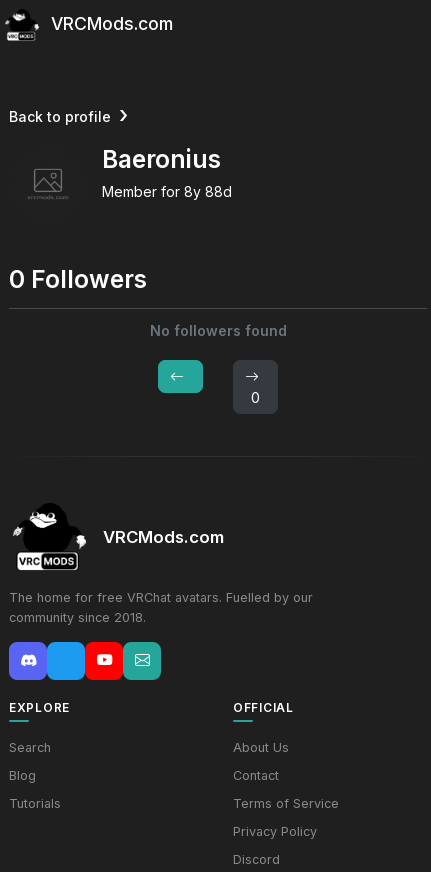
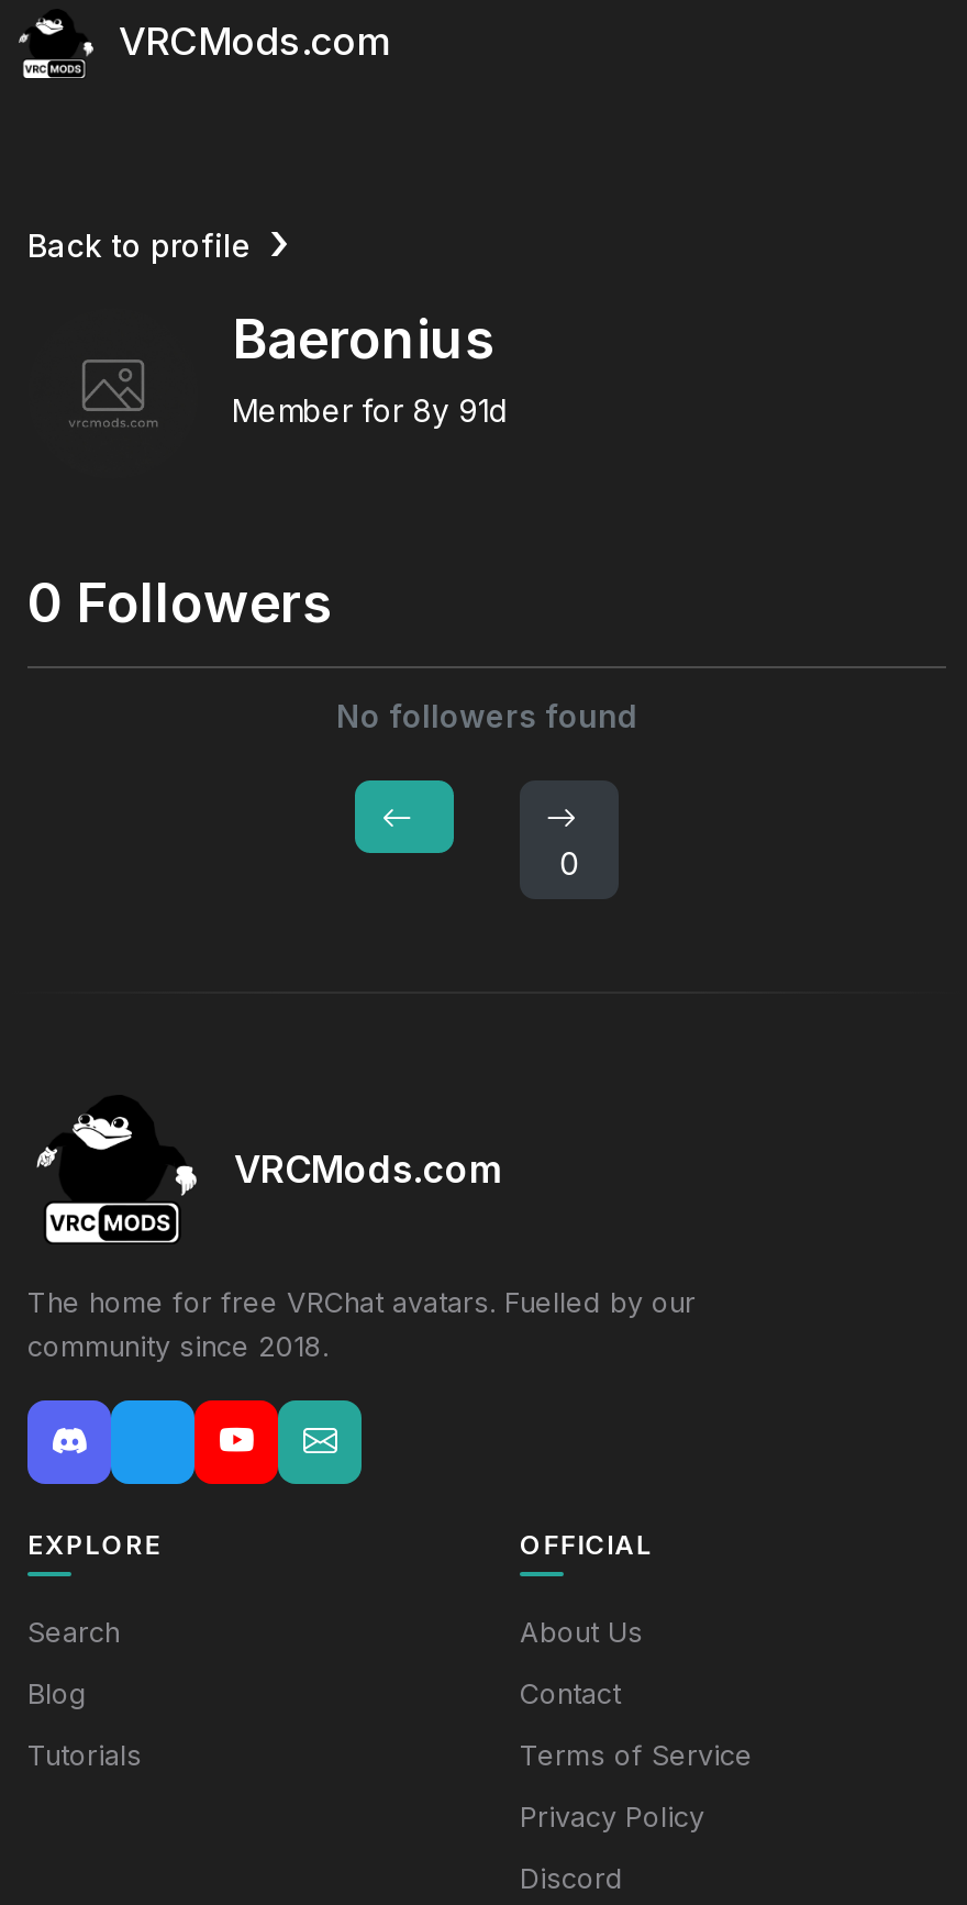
- Member for 8y 88d
+ Member for 8y 91d
